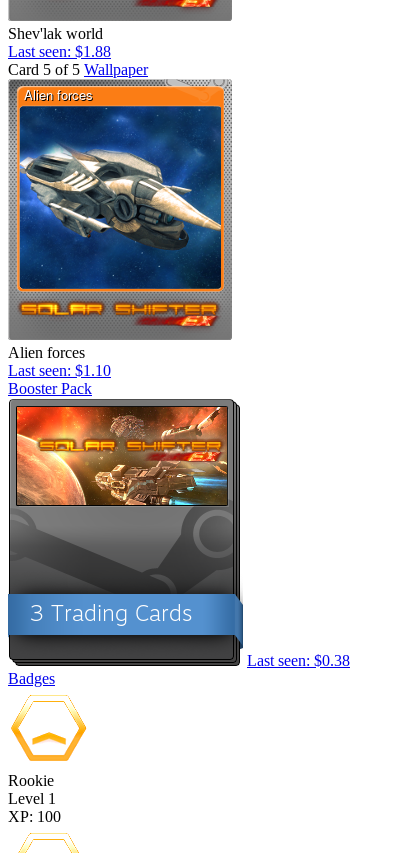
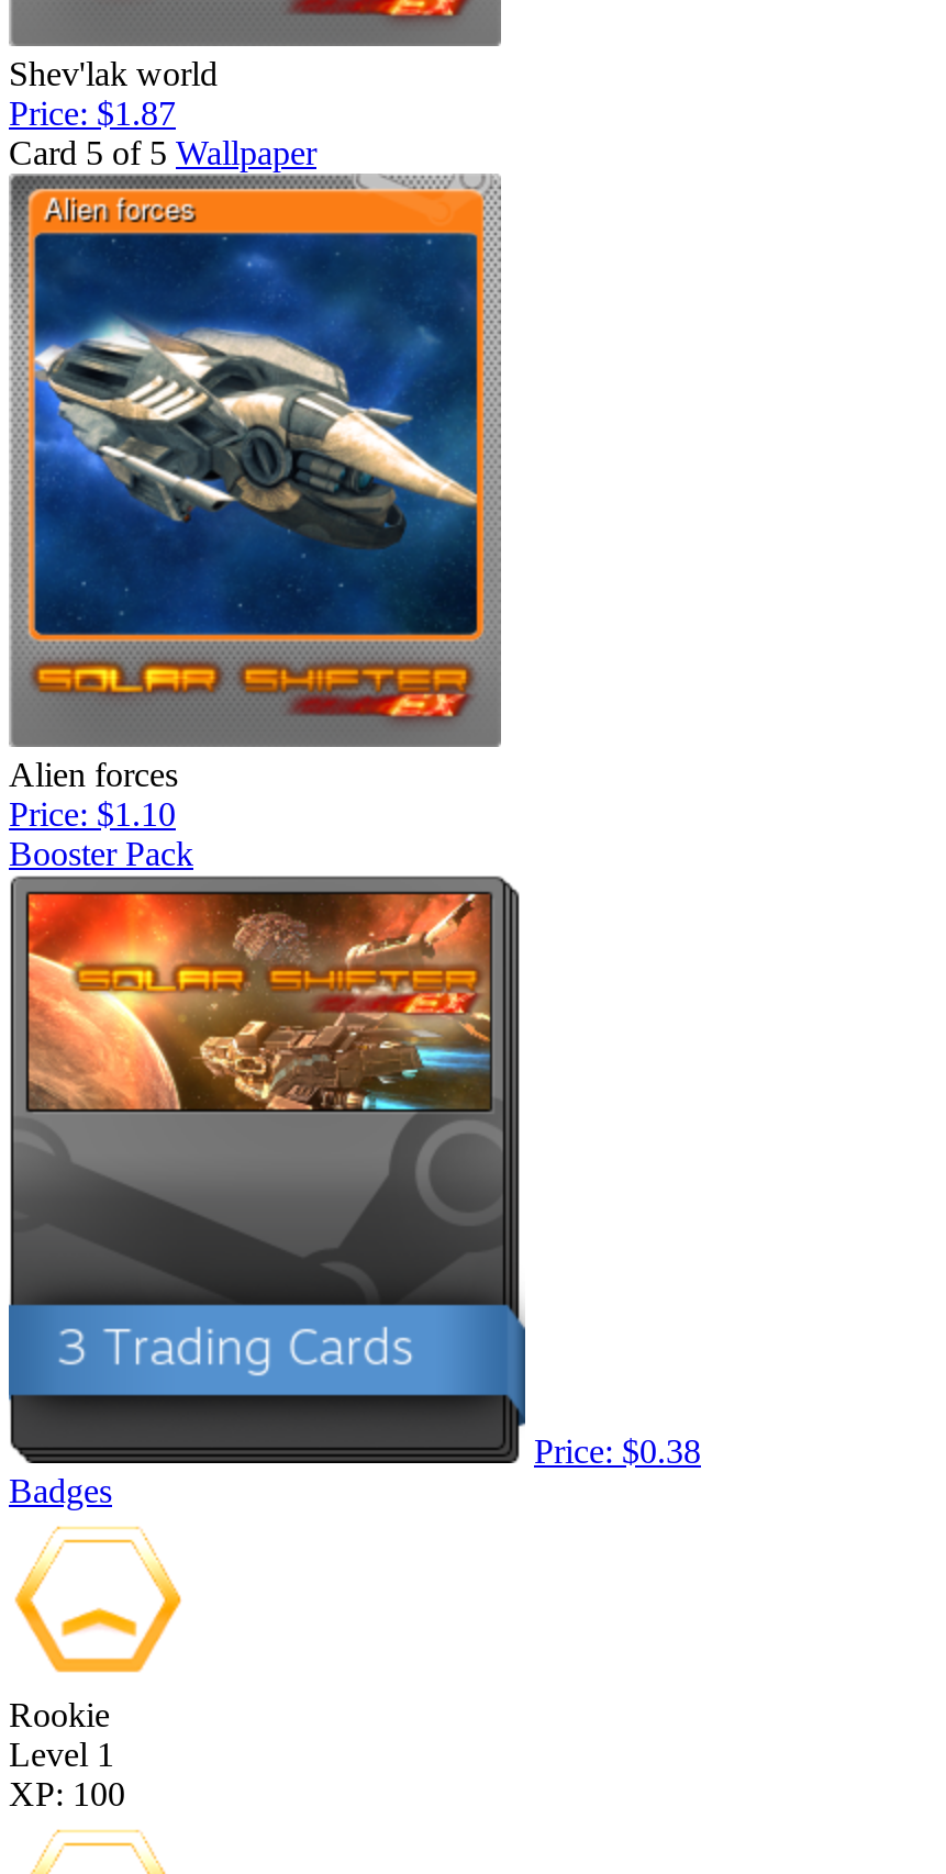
- Last seen: $1.88
+ Price: $1.87

- Last seen: $1.10
+ Price: $1.10

- Last seen: $0.38
+ Price: $0.38
